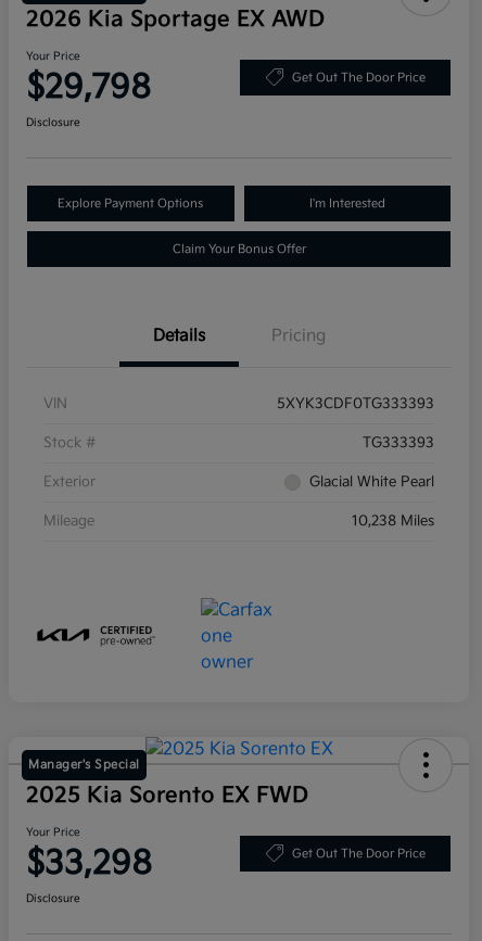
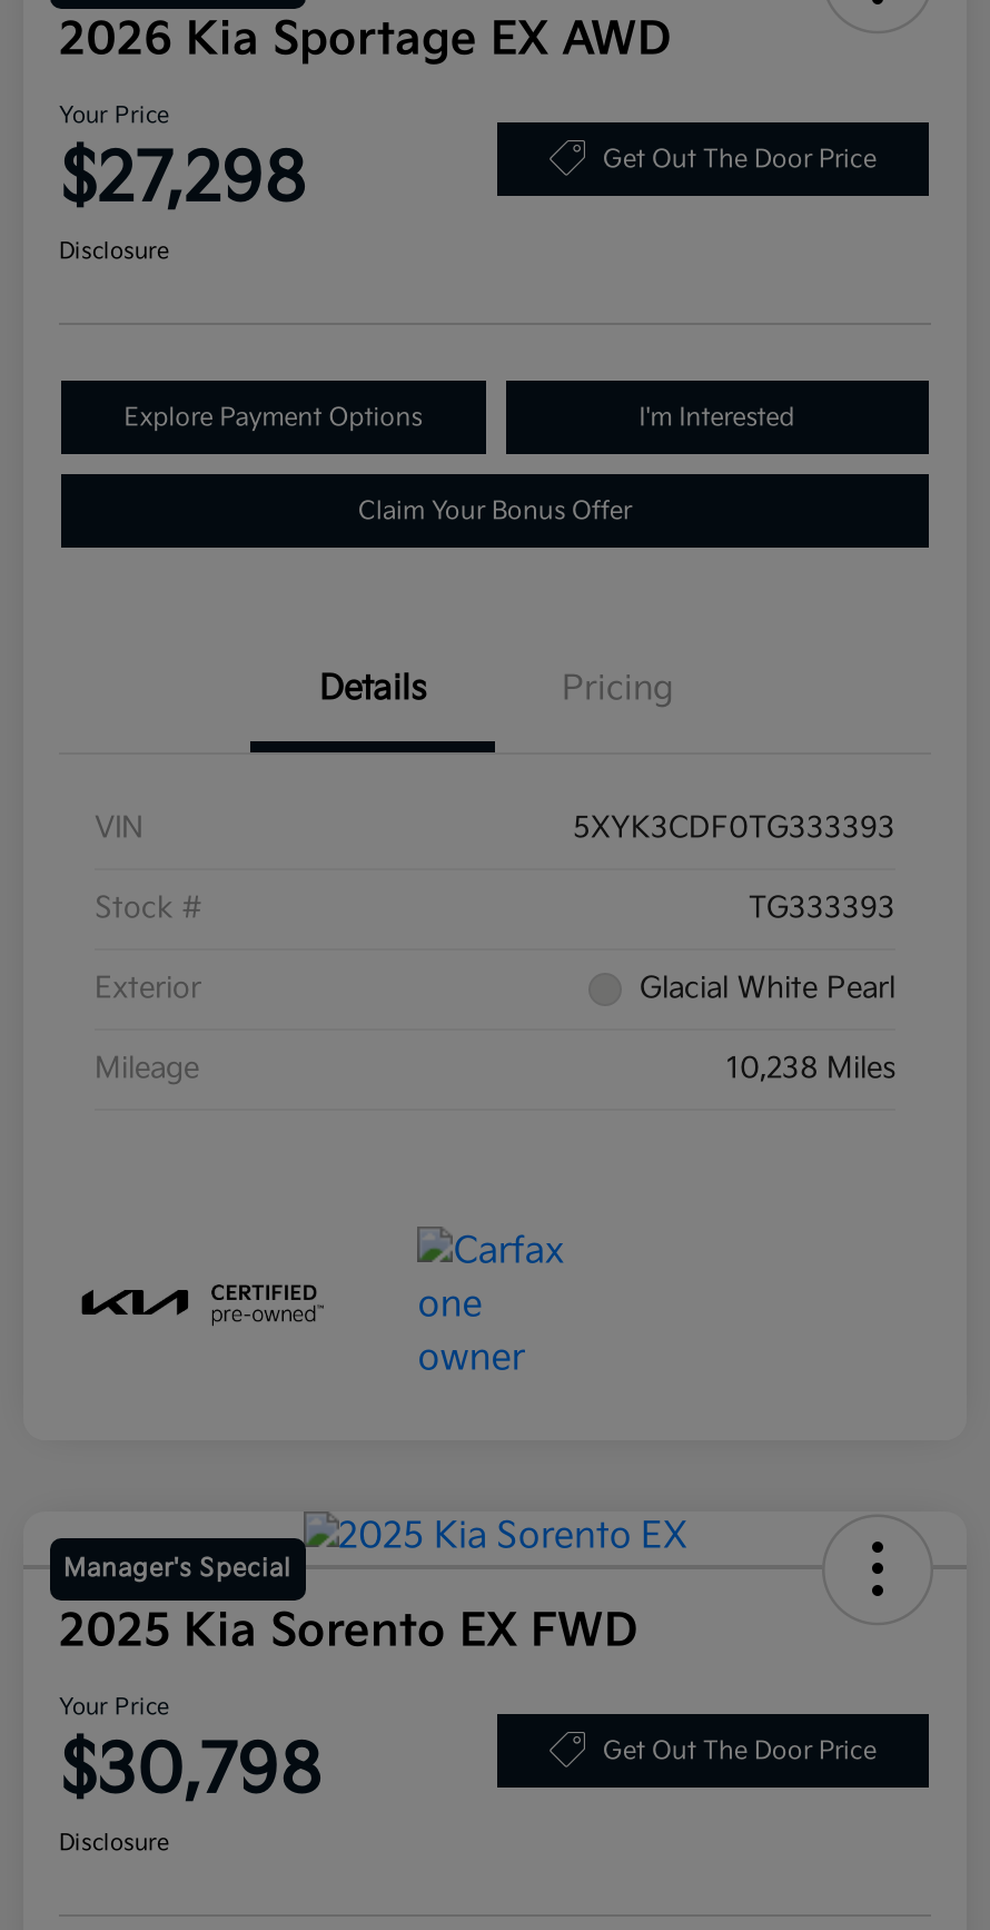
- $29,798
+ $27,298

- $33,298
+ $30,798
